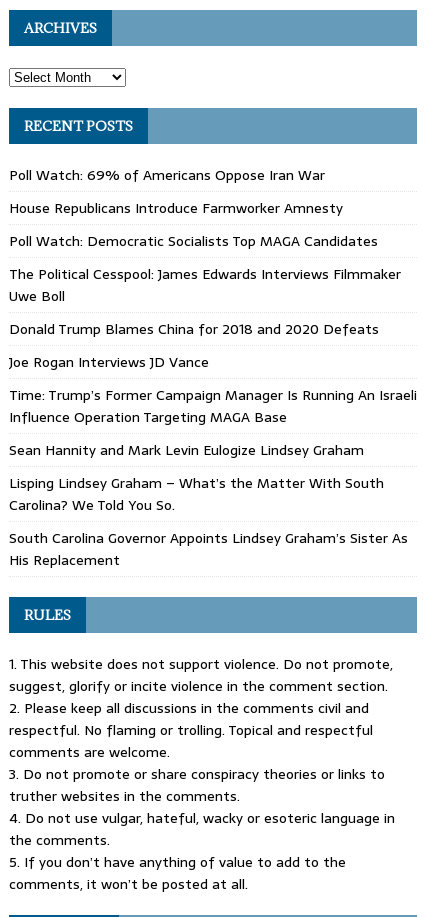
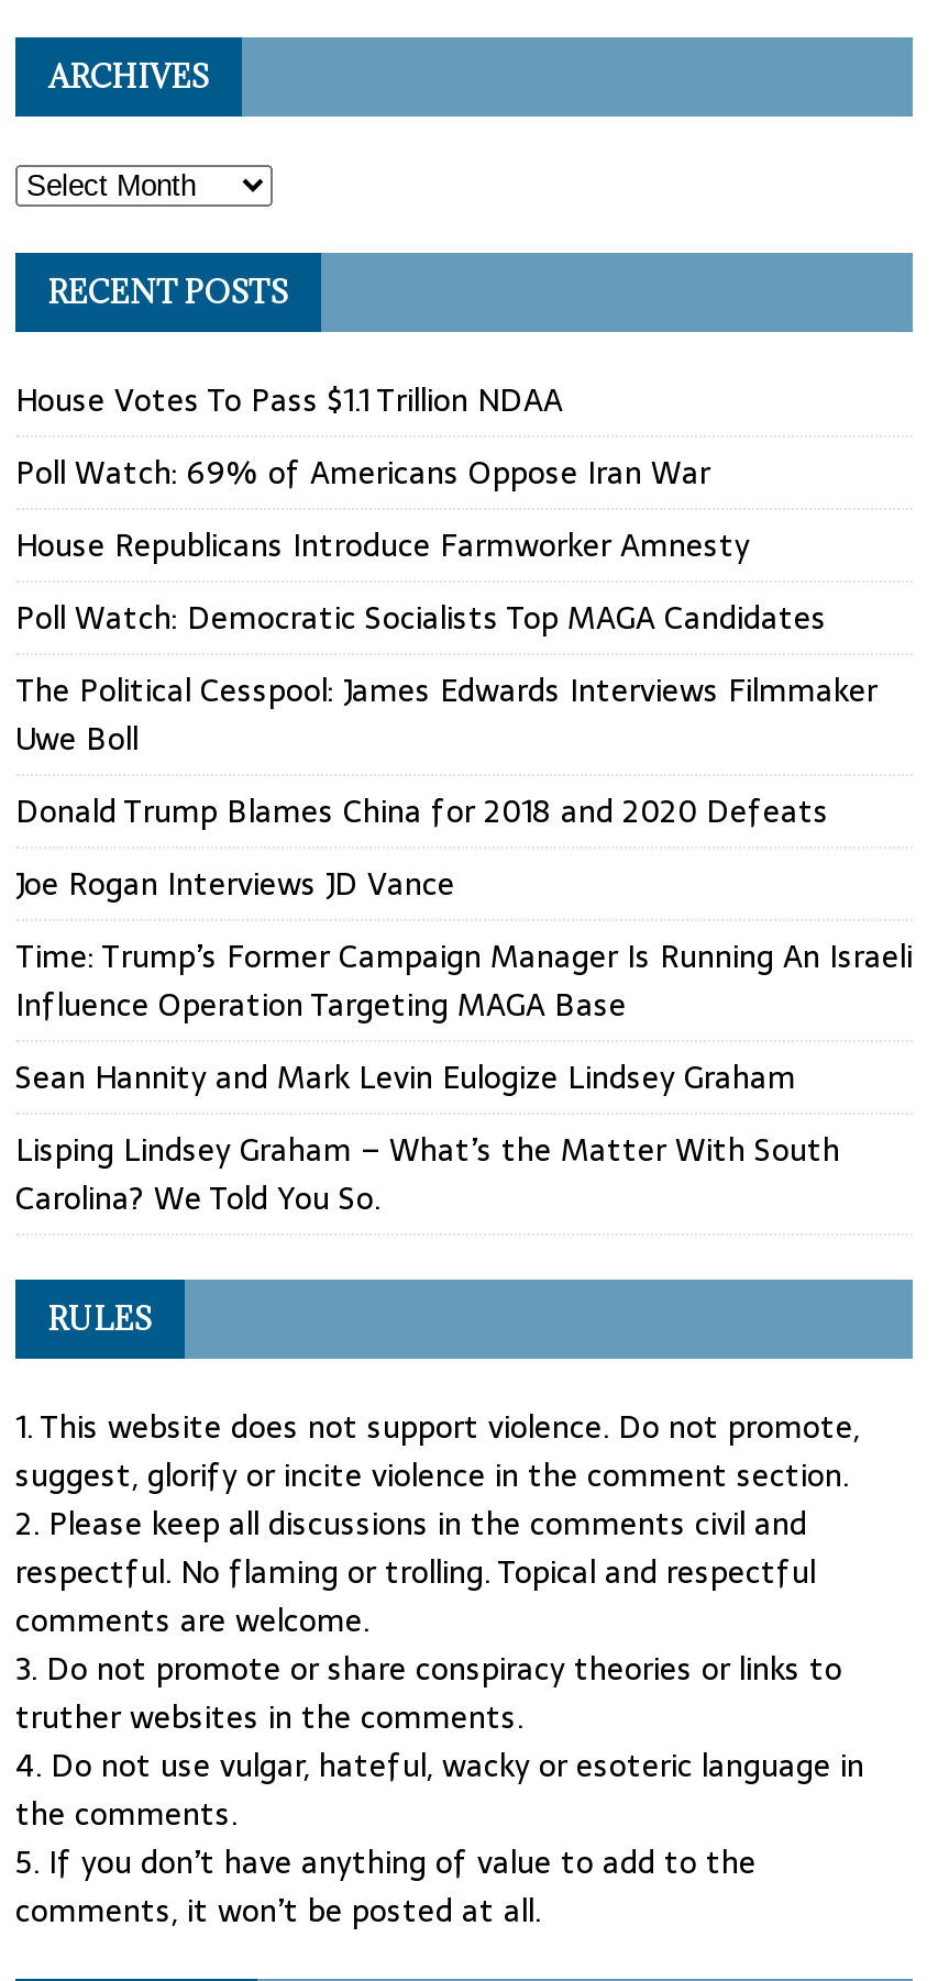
+ House Votes To Pass $1.1 Trillion NDAA

moved down: Poll Watch: 69% of Americans Oppose Iran War | House Republicans Introduce Farmworker Amnesty | Poll Watch: Democratic Socialists Top MAGA Candidates | ... | Lisping Lindsey Graham – What’s the Matter With South | Carolina? We Told You So.

- South Carolina Governor Appoints Lindsey Graham’s Sister As
- His Replacement
